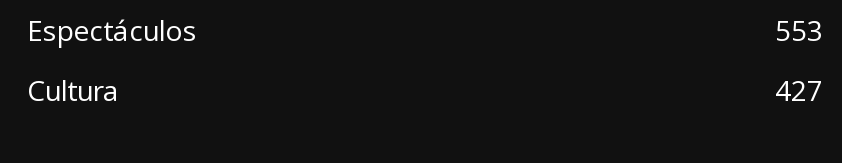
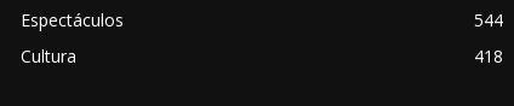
- 553
+ 544

- 427
+ 418
